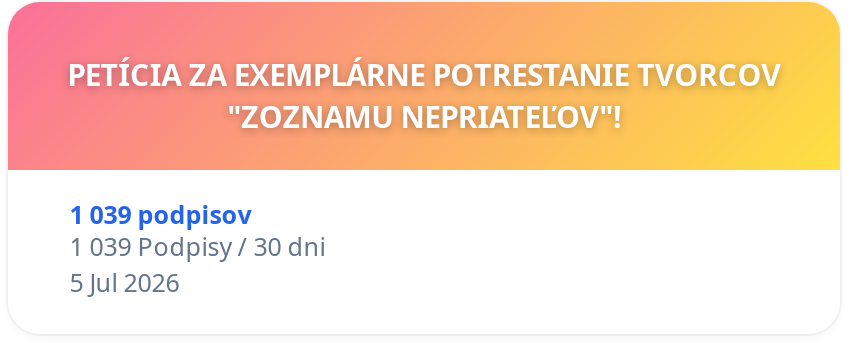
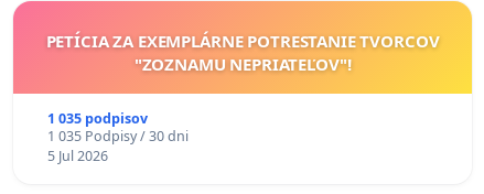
- 1 039 podpisov
+ 1 035 podpisov

- 1 039 Podpisy / 30 dni
+ 1 035 Podpisy / 30 dni
